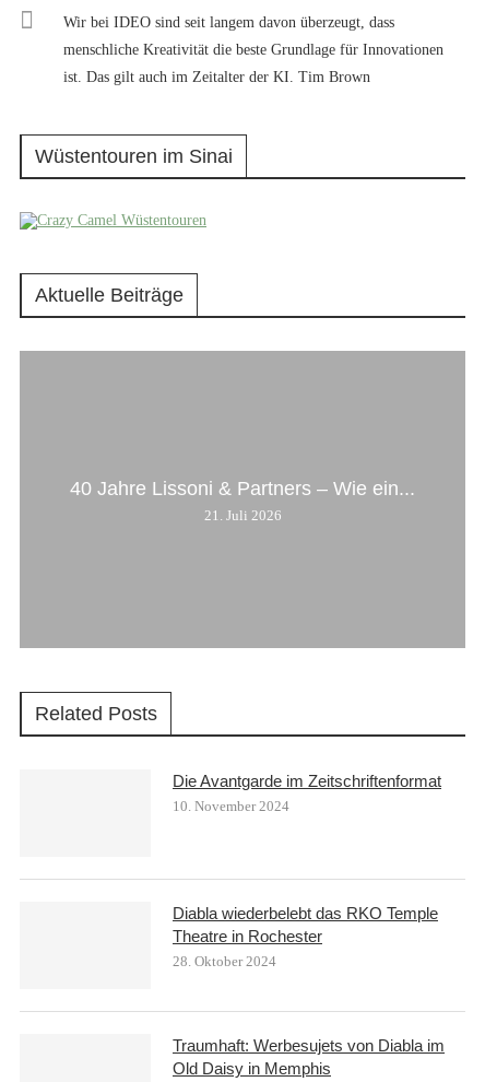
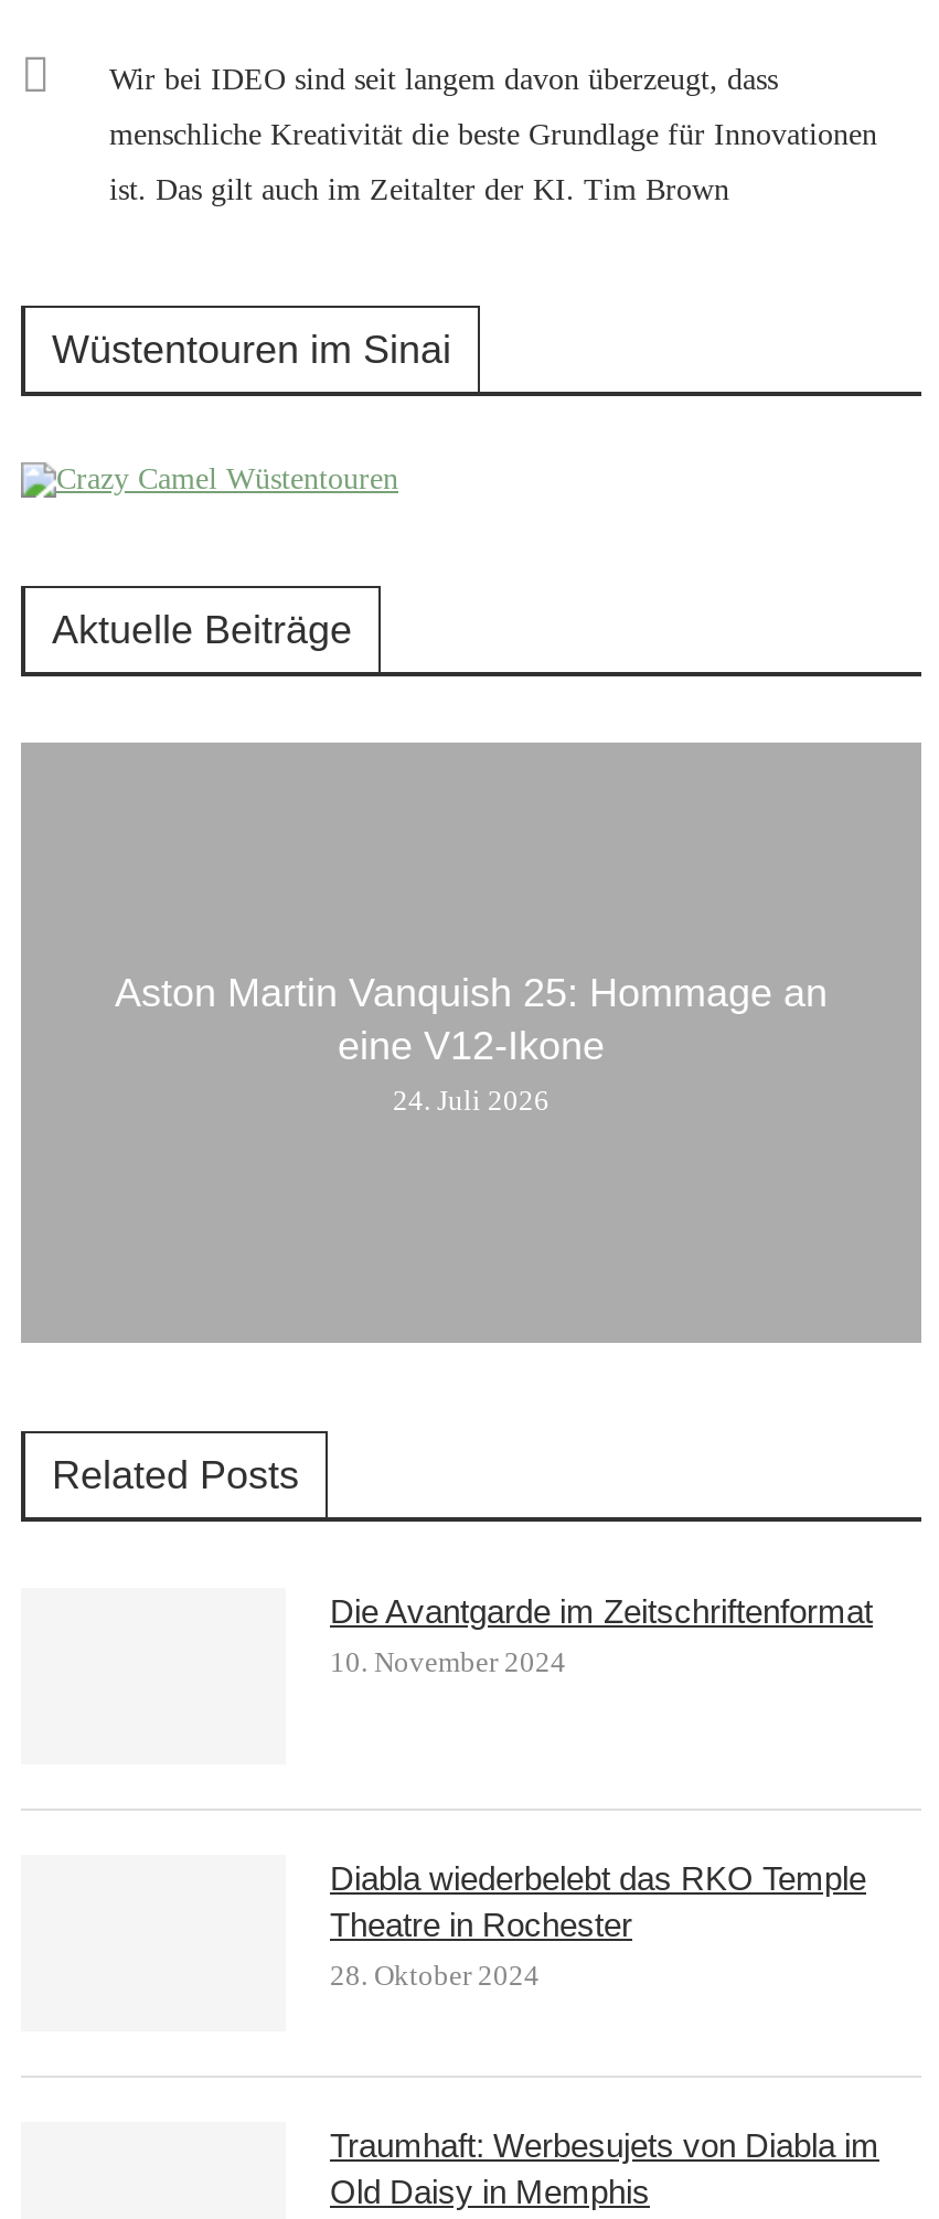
- 40 Jahre Lissoni & Partners – Wie ein...
- 21. Juli 2026
+ Aston Martin Vanquish 25: Hommage an
+ eine V12-Ikone
+ 24. Juli 2026
